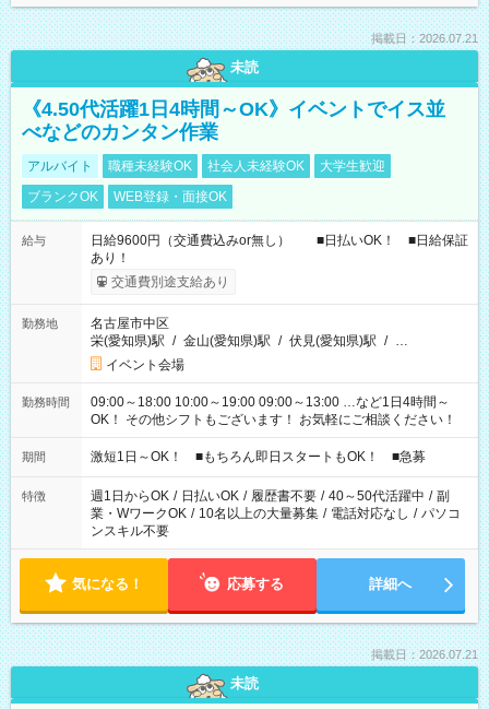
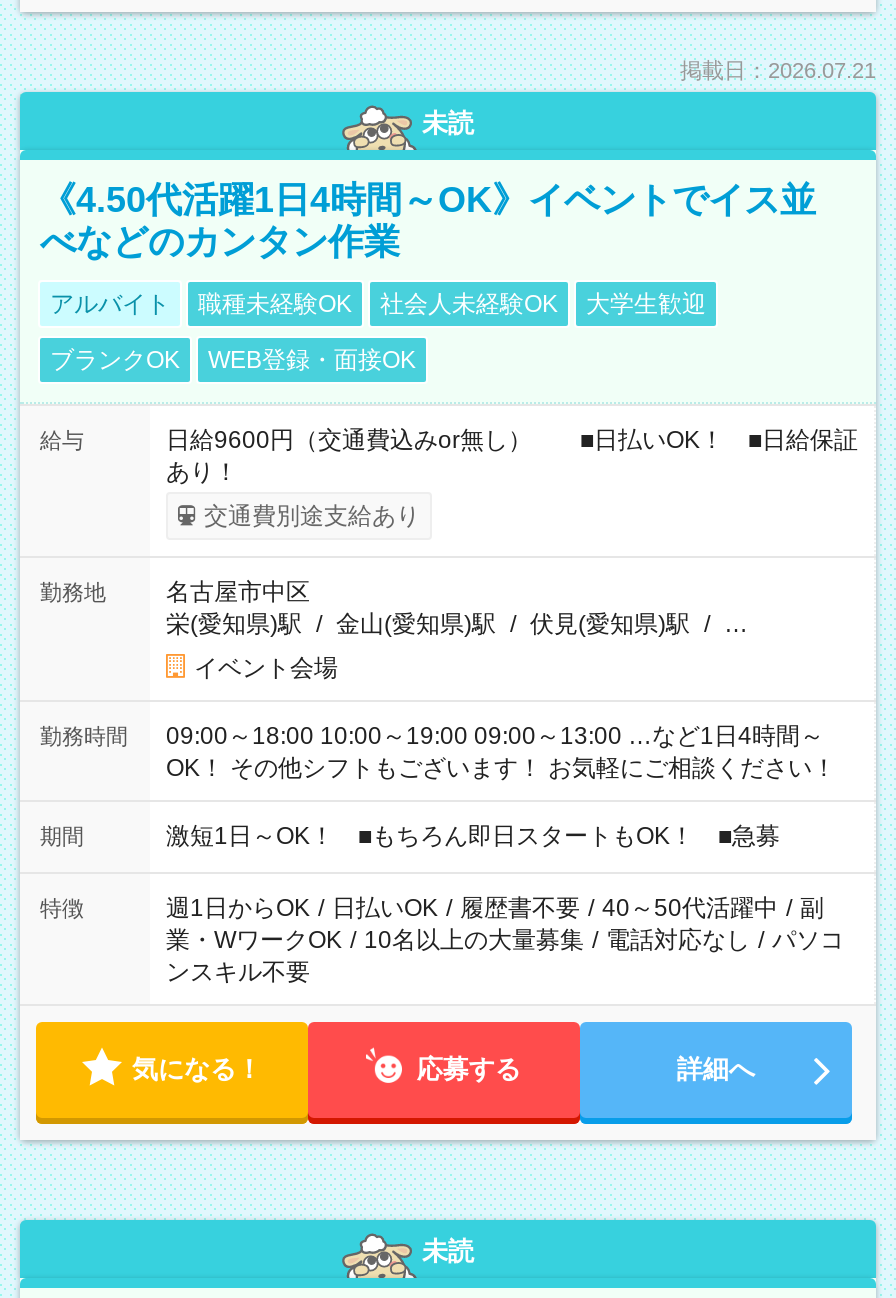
- 掲載日：2026.07.21
